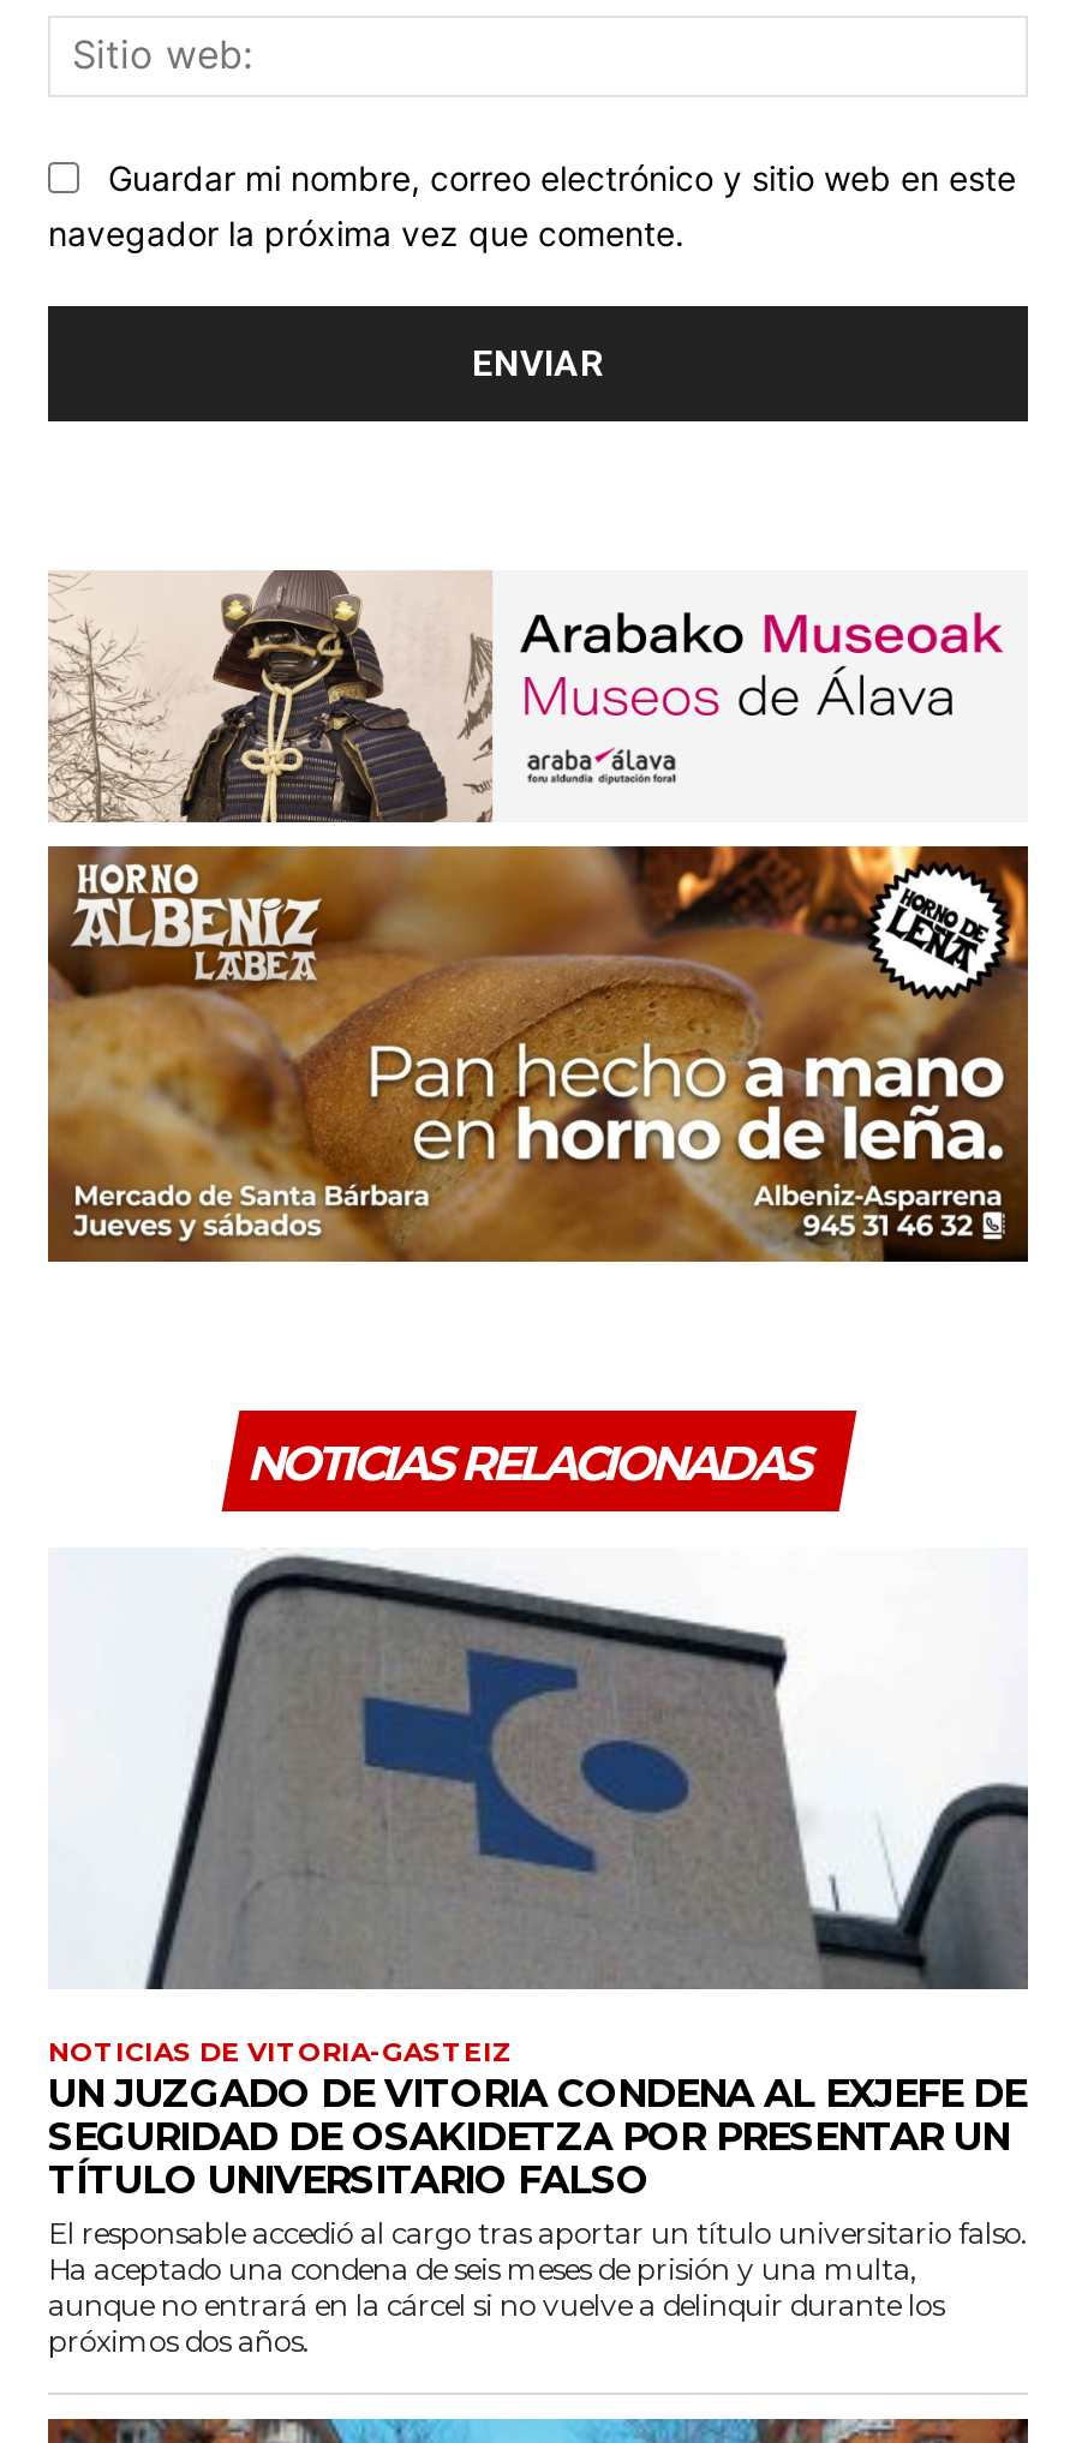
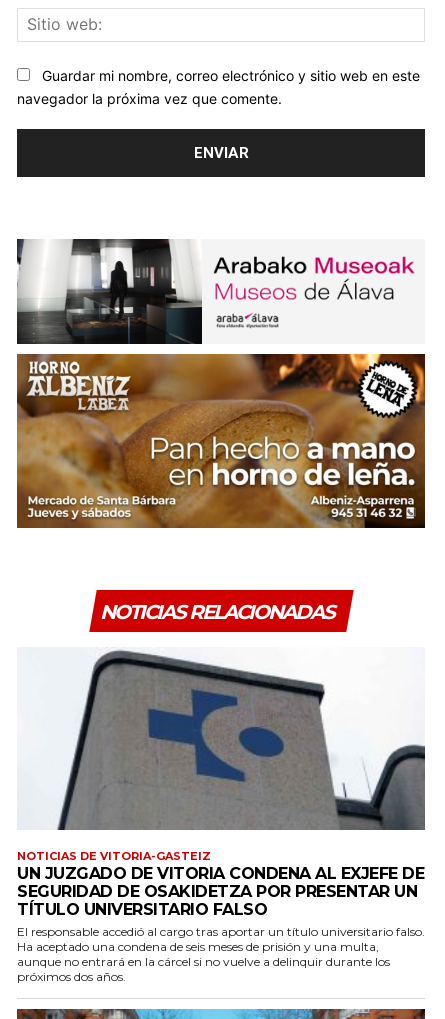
- [image]
+ [image]
